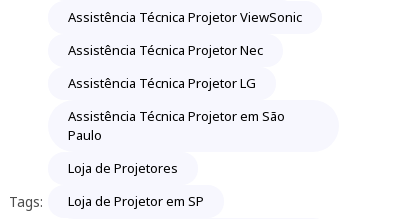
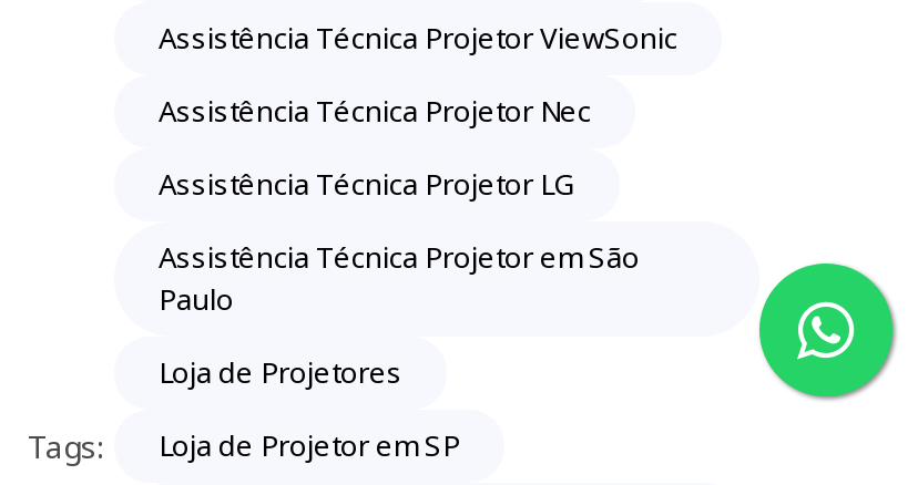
+ [image]
